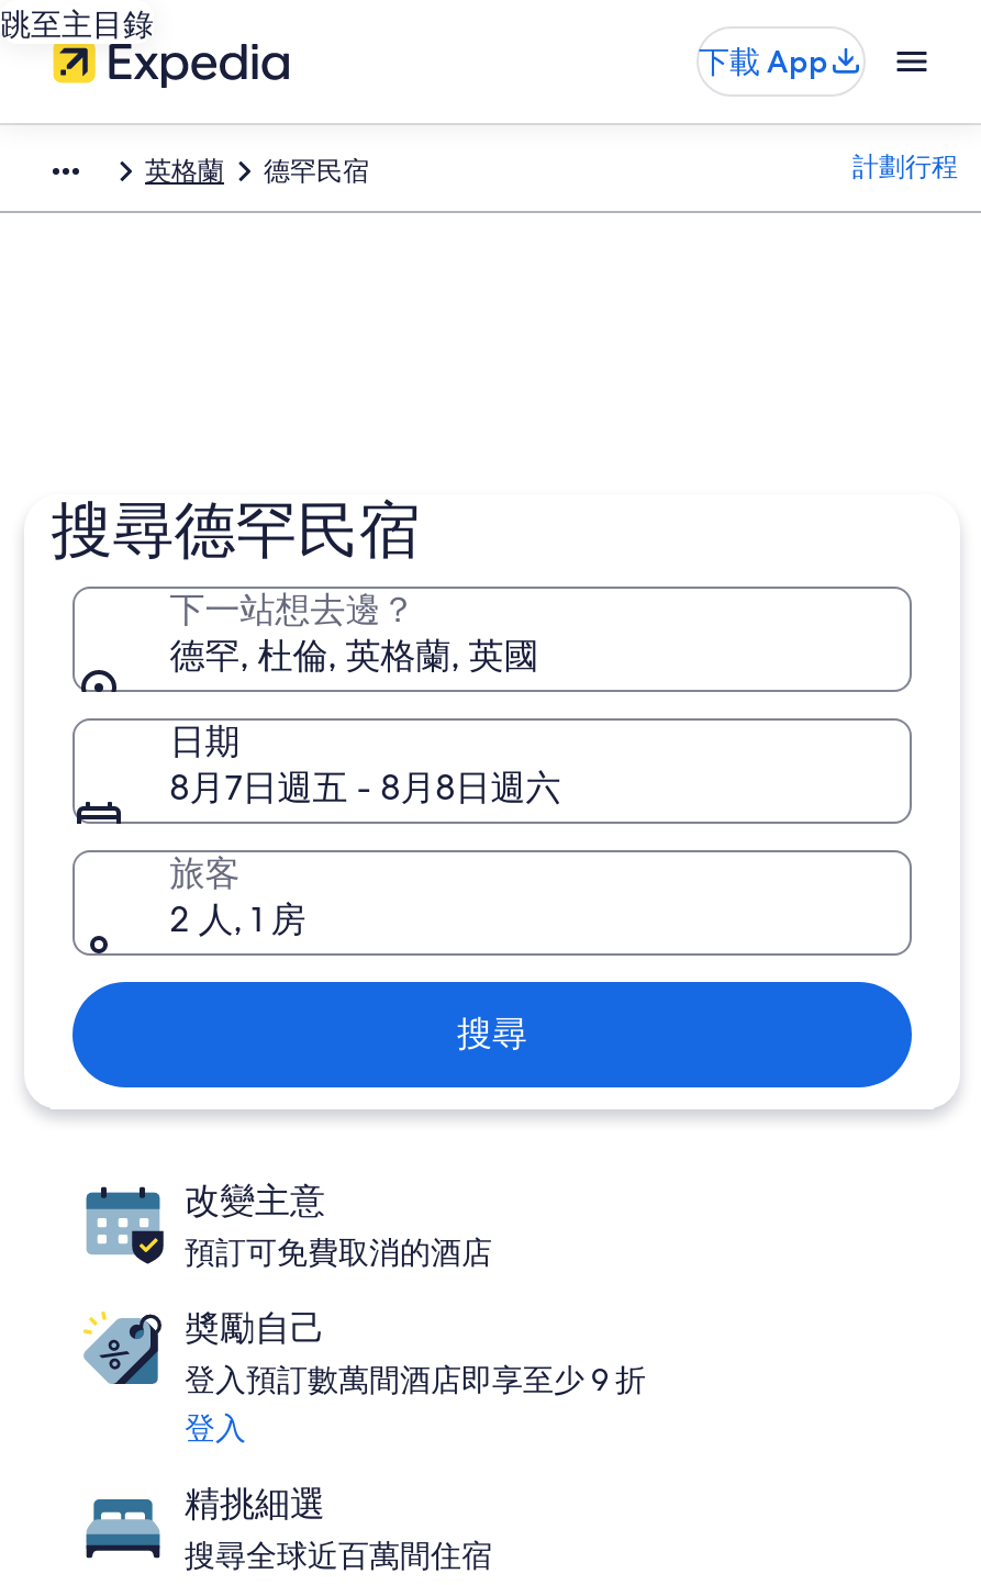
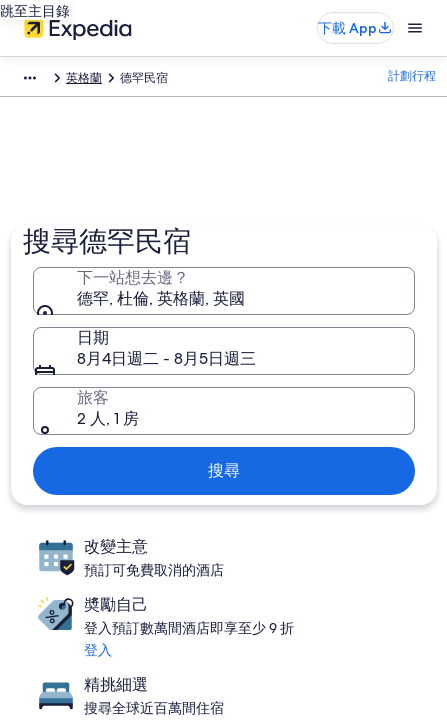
- 8月7日週五 - 8月8日週六
+ 8月4日週二 - 8月5日週三
